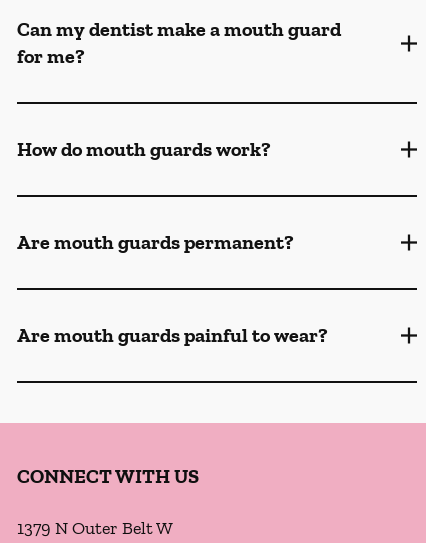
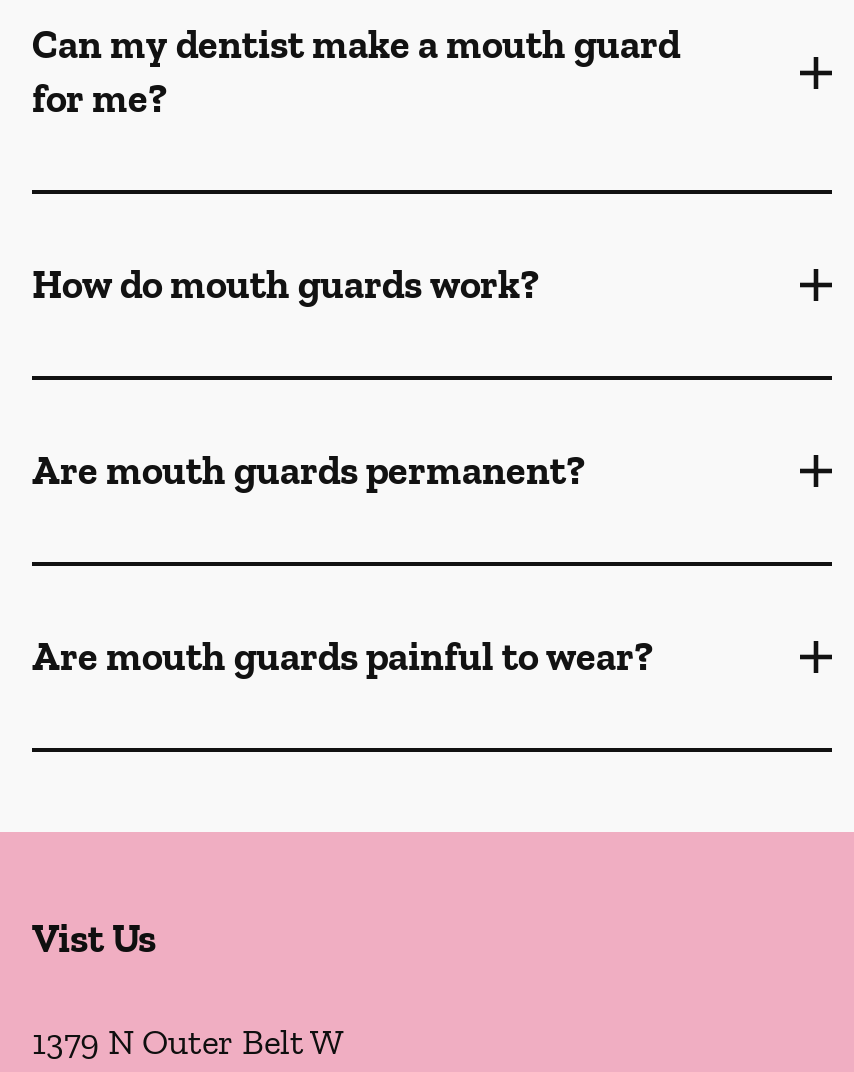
- CONNECT WITH US
+ Vist Us
